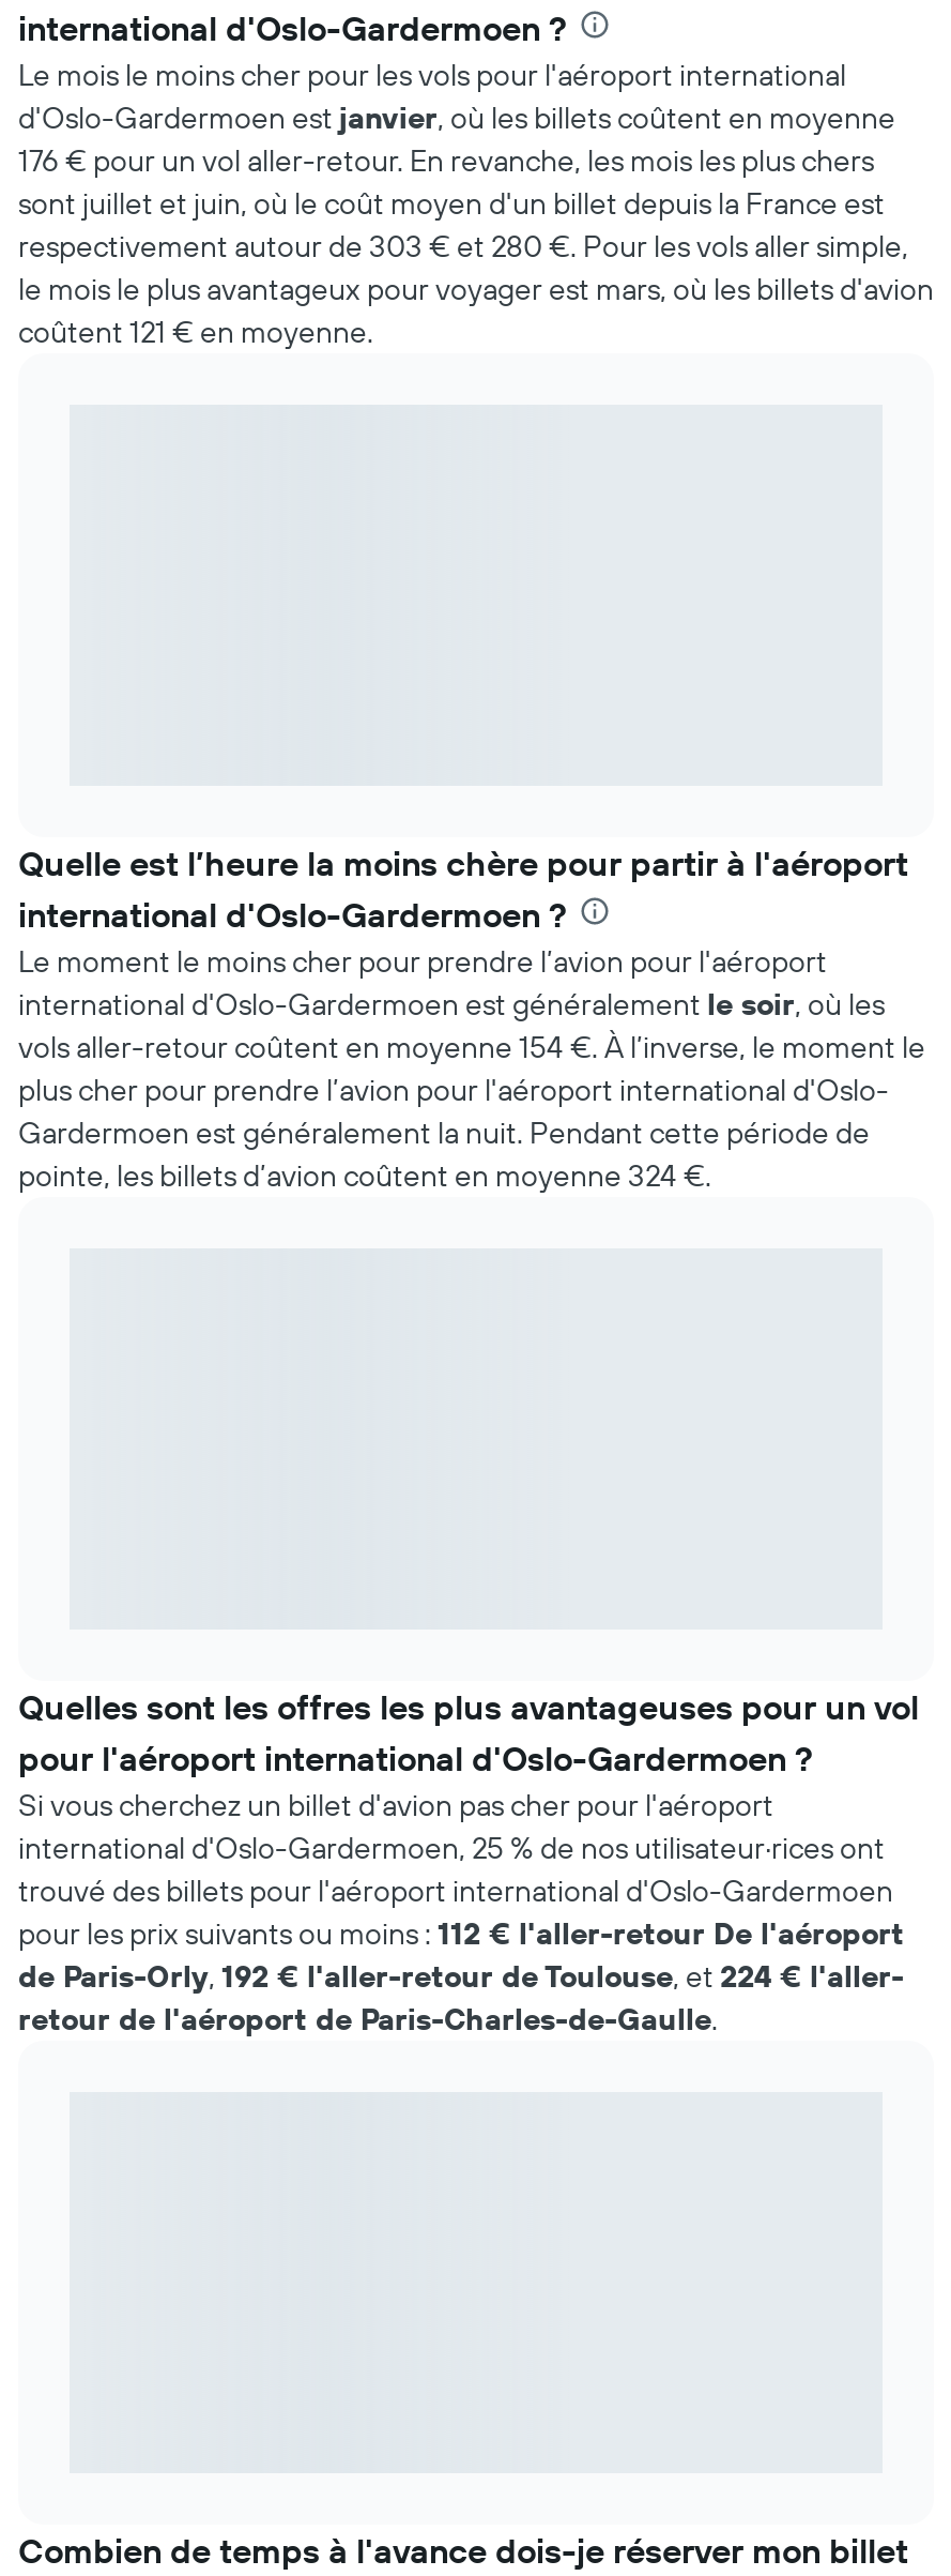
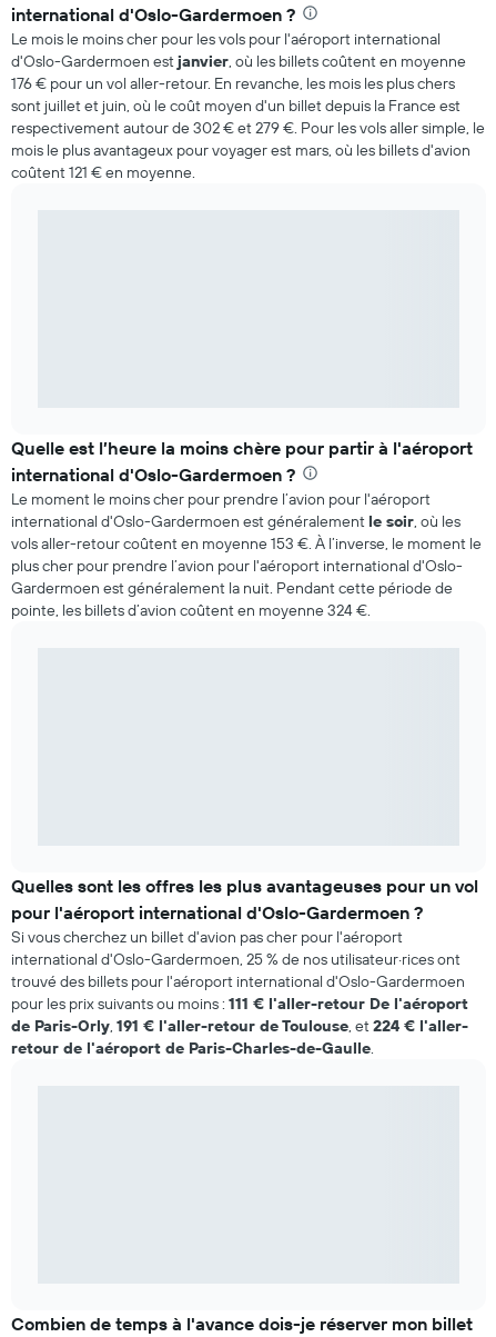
- respectivement autour de 303 € et 280 €. Pour les vols aller simple,
- le mois le plus avantageux pour voyager est mars, où les billets d'avion
+ respectivement autour de 302 € et 279 €. Pour les vols aller simple, le
+ mois le plus avantageux pour voyager est mars, où les billets d'avion

- vols aller-retour coûtent en moyenne 154 €. À l’inverse, le moment le
+ vols aller-retour coûtent en moyenne 153 €. À l’inverse, le moment le

- pour les prix suivants ou moins : 112 € l'aller-retour De l'aéroport
+ pour les prix suivants ou moins : 111 € l'aller-retour De l'aéroport

- de Paris-Orly, 192 € l'aller-retour de Toulouse, et 224 € l'aller-
+ de Paris-Orly, 191 € l'aller-retour de Toulouse, et 224 € l'aller-
